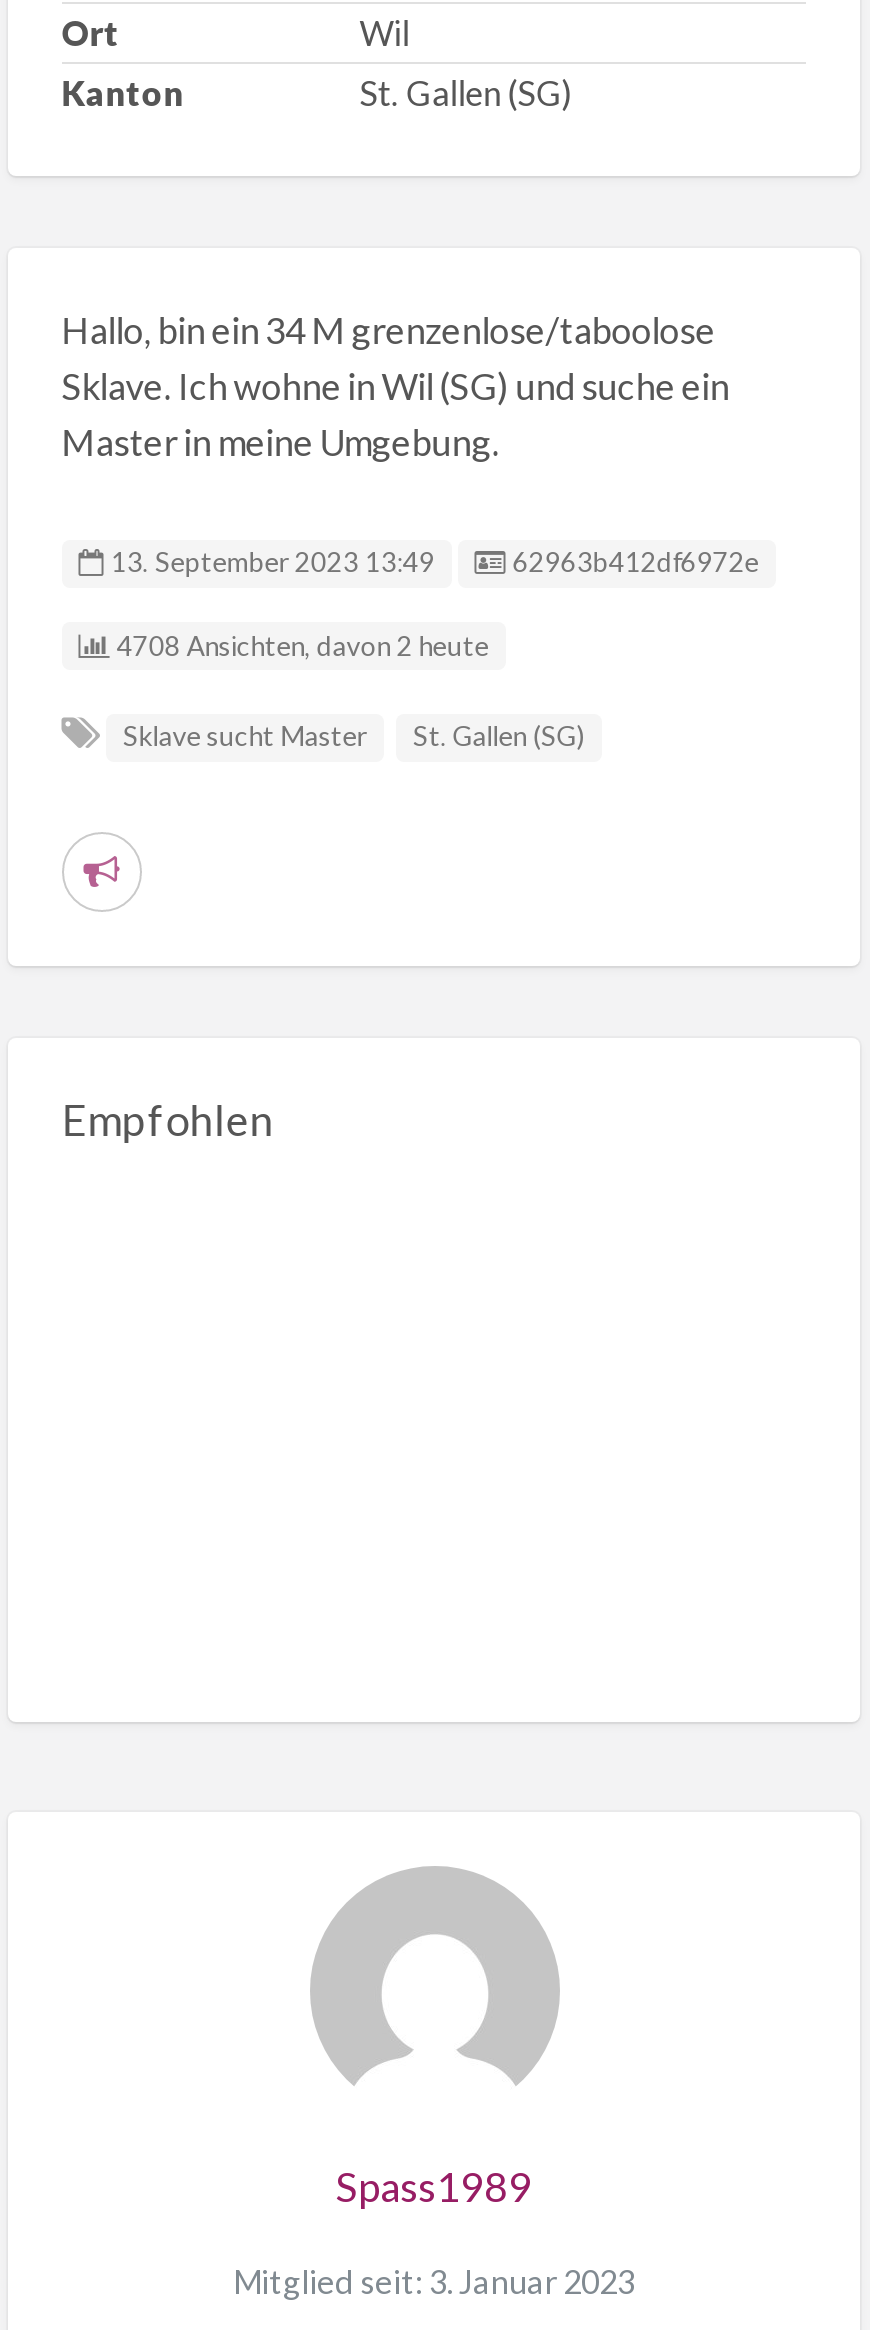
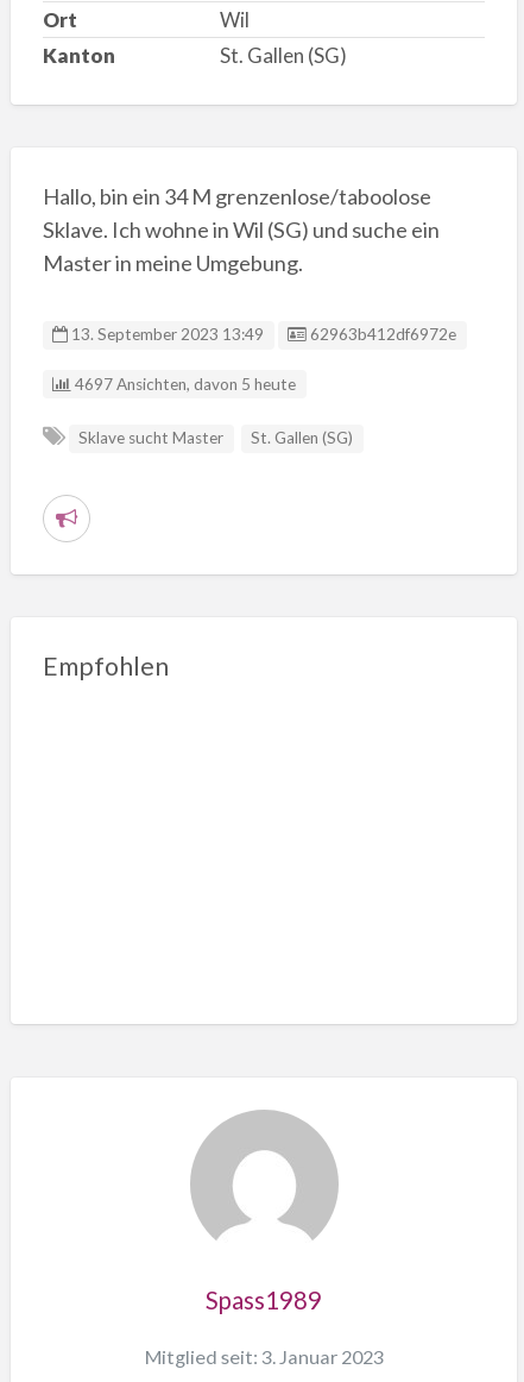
- 4708 Ansichten, davon 2 heute
+ 4697 Ansichten, davon 5 heute
